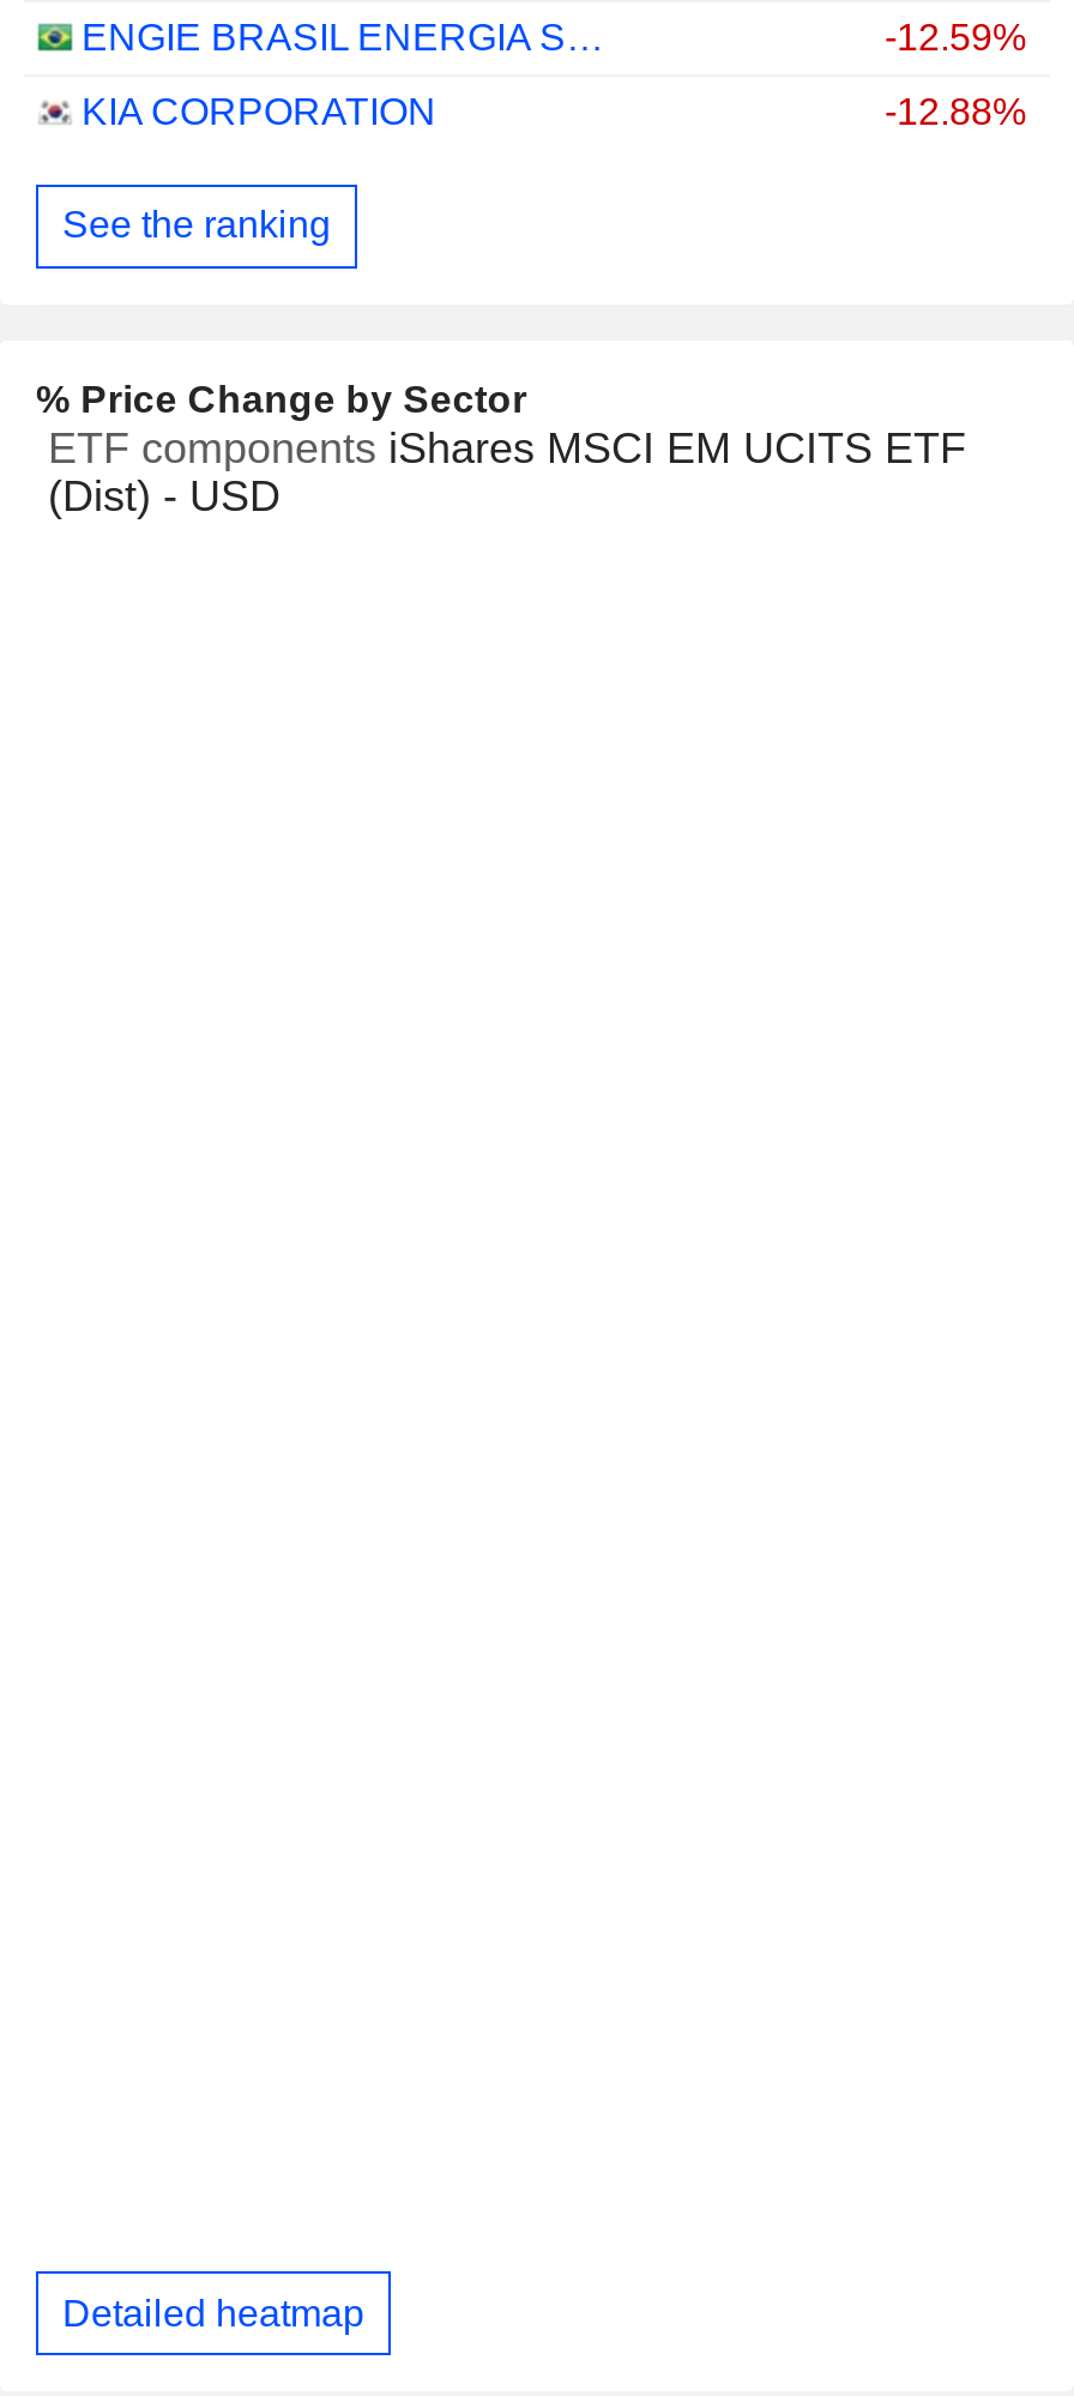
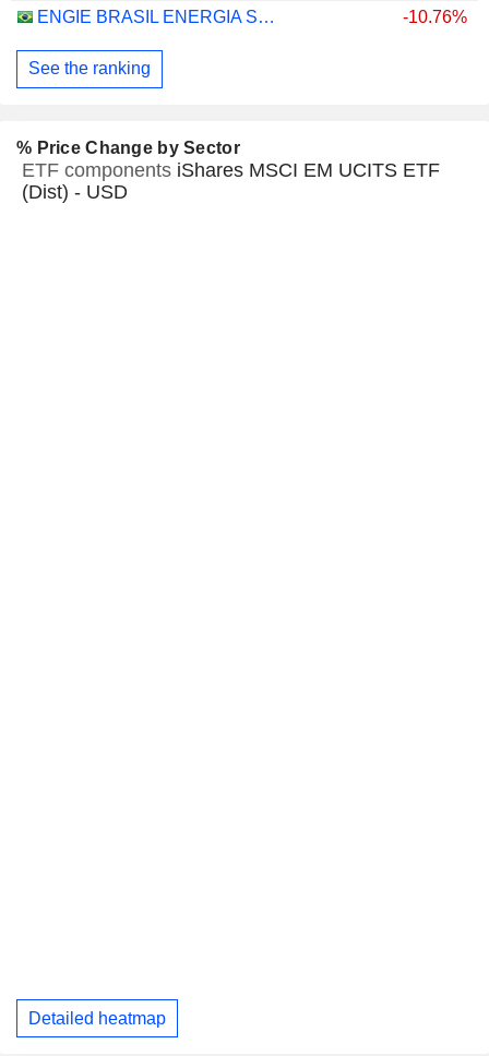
- -12.59%
- KIA CORPORATION
- -12.88%
+ -10.76%
